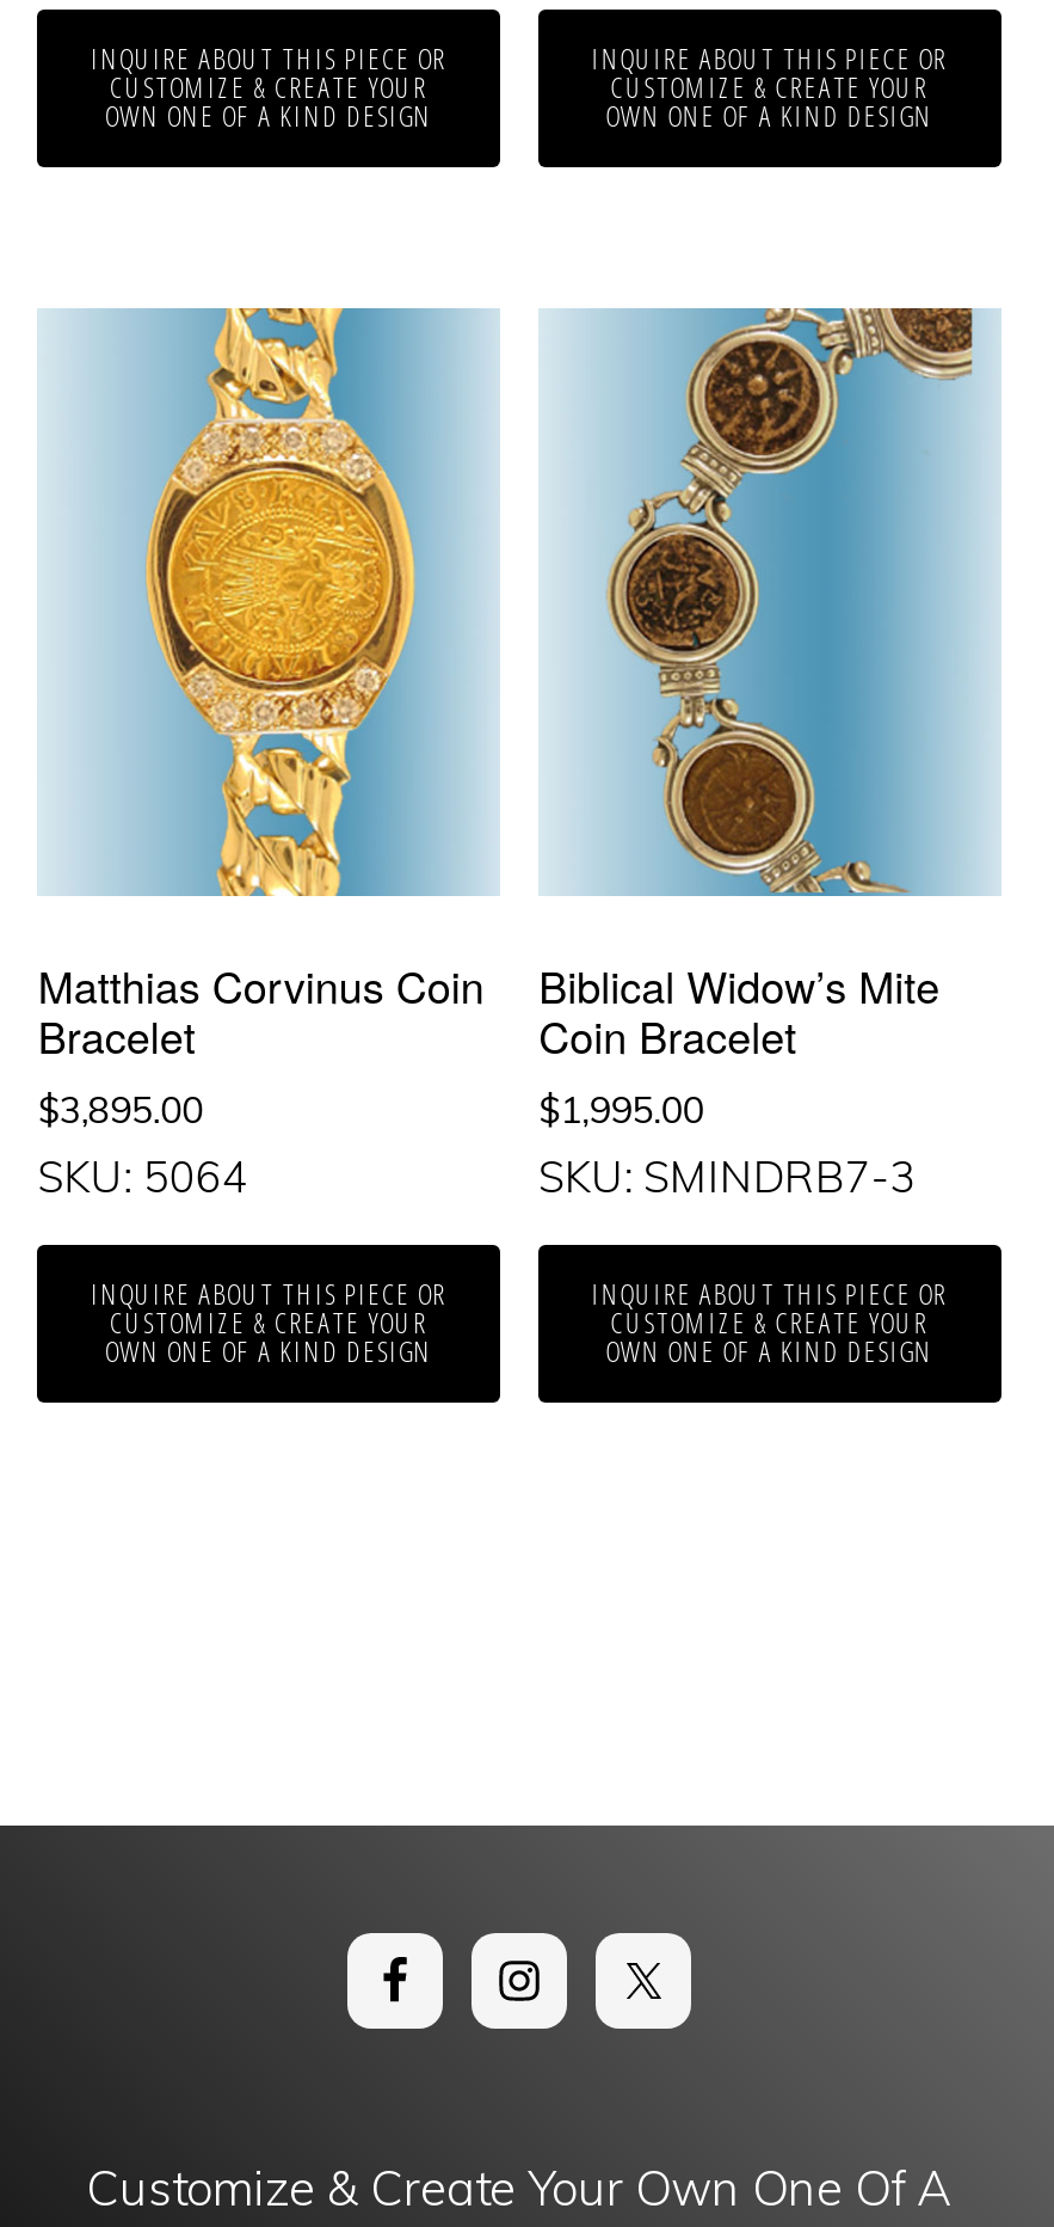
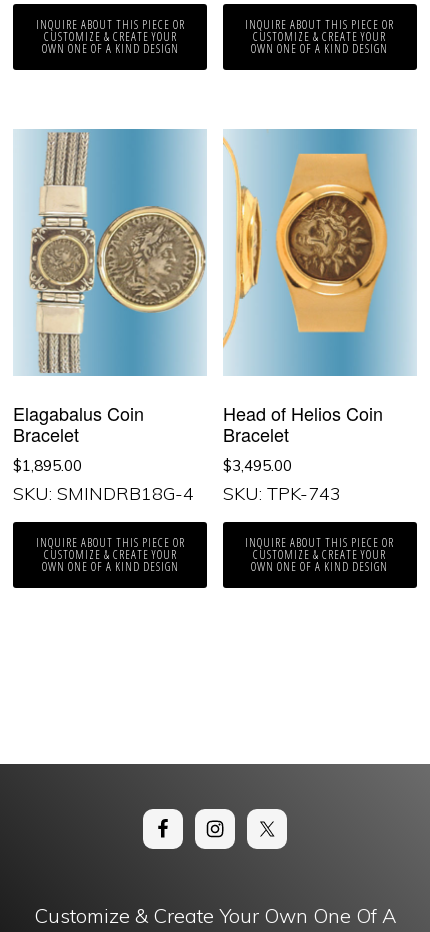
- [image]
- Matthias Corvinus Coin
+ [image]
+ Elagabalus Coin

- [image]
- Biblical Widow’s Mite
- Coin Bracelet
- $1,995.00
- SKU: SMINDRB7-3
+ [image]
+ Head of Helios Coin
+ Bracelet
+ $3,495.00
+ SKU: TPK-743

- $3,895.00
+ $1,895.00

- SKU: 5064
+ SKU: SMINDRB18G-4
